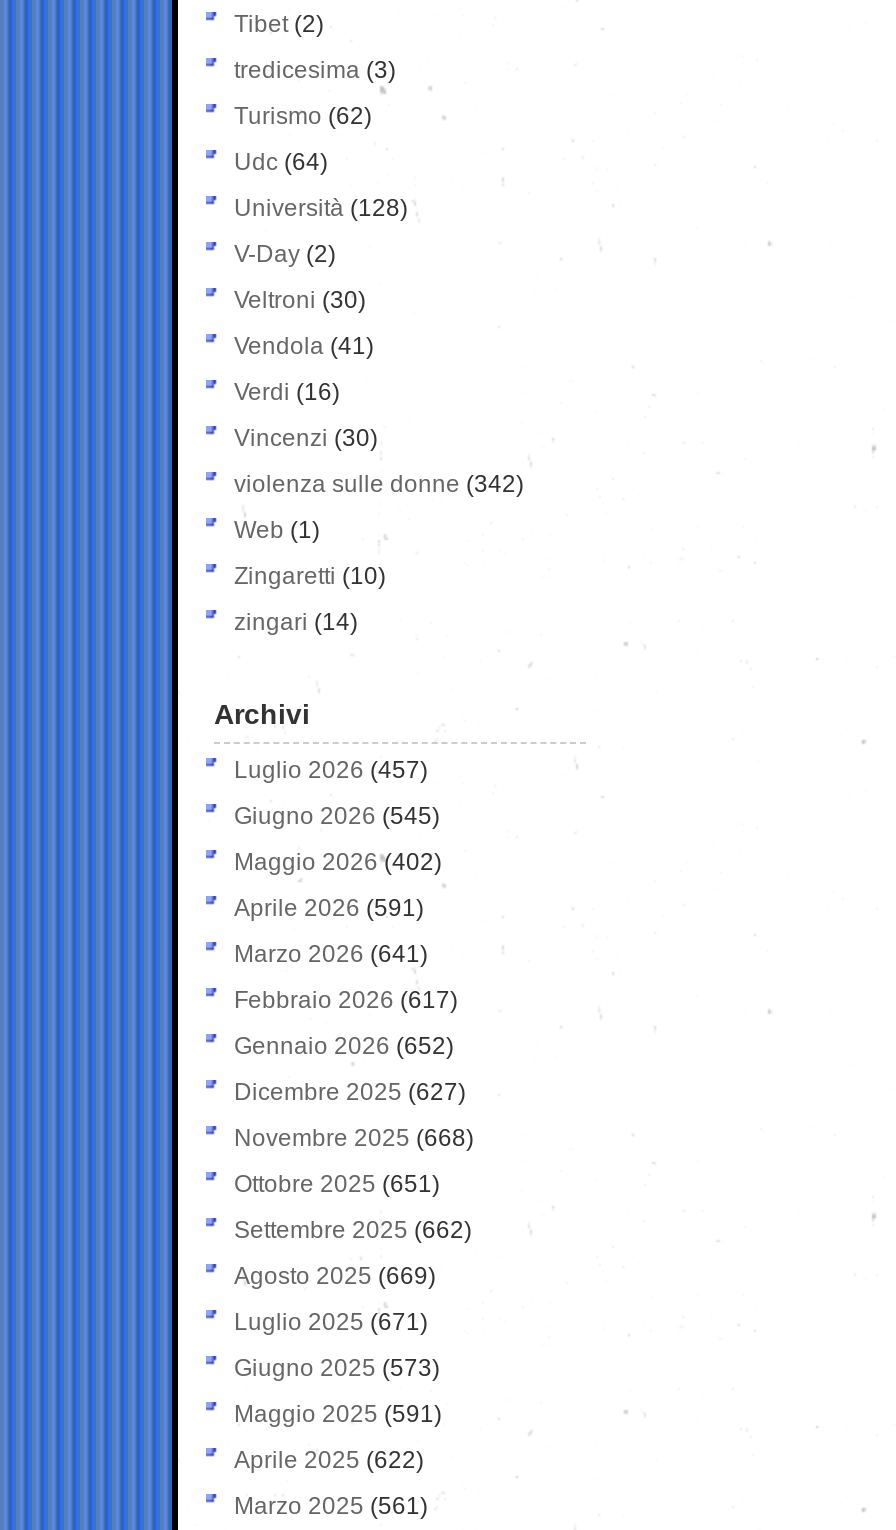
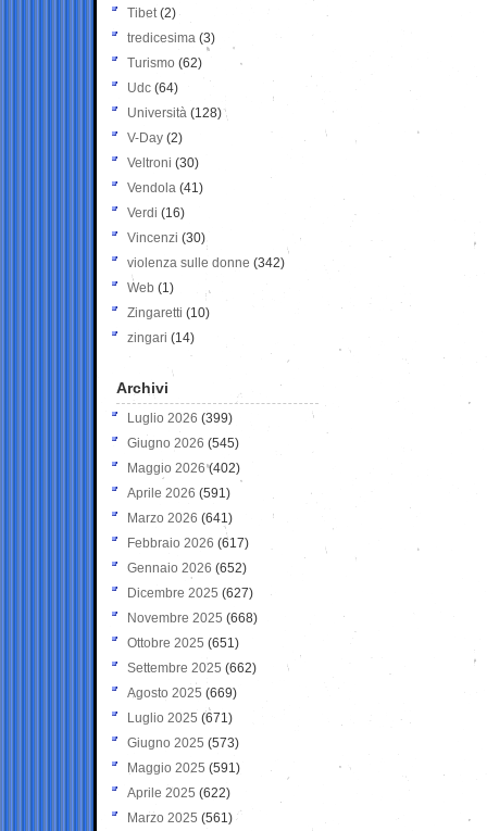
- Luglio 2026 (457)
+ Luglio 2026 (399)
